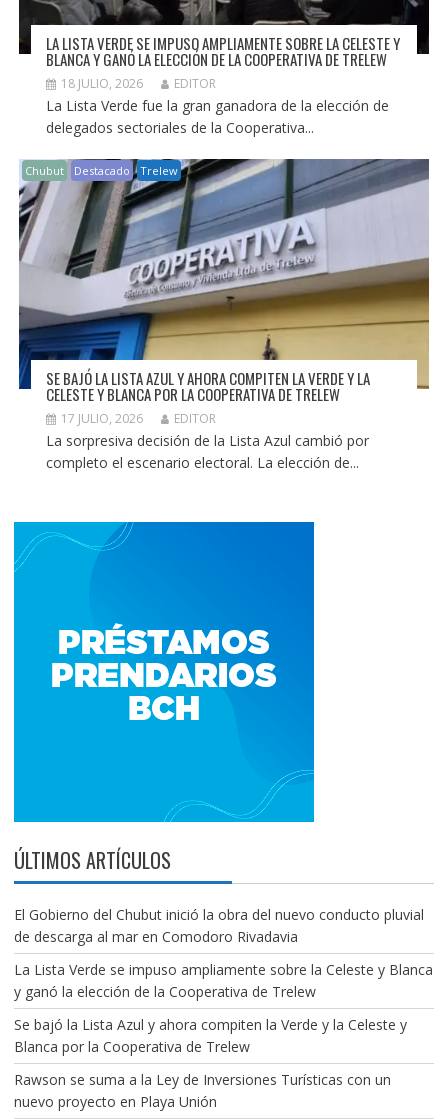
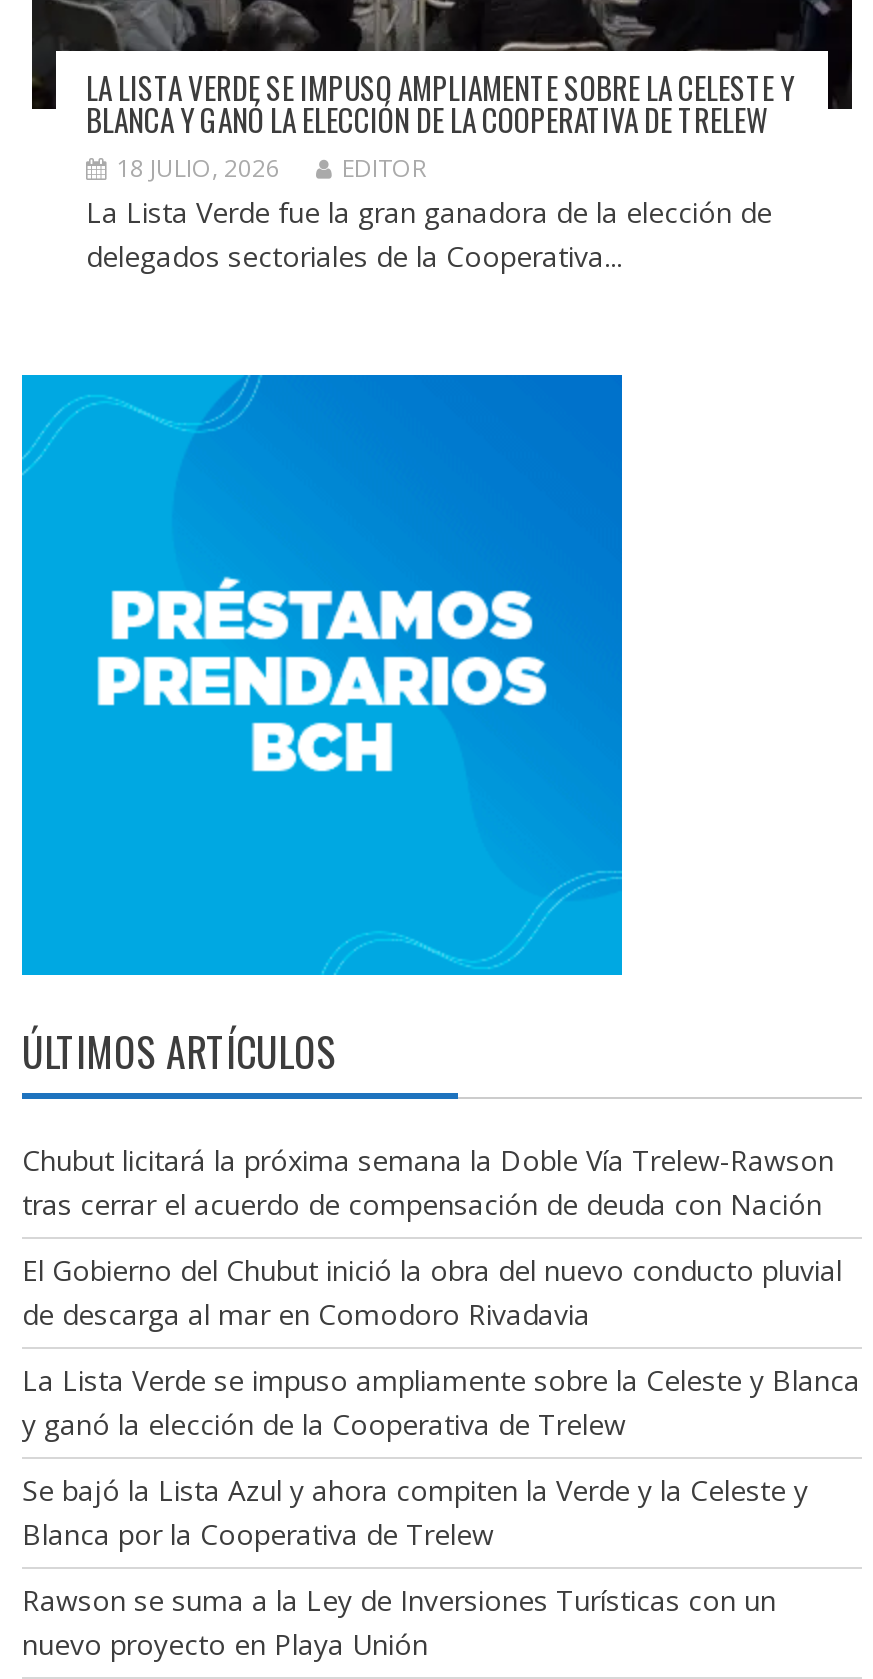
- [image]
- Chubut
- Destacado
- Trelew

- SE BAJÓ LA LISTA AZUL Y AHORA COMPITEN LA VERDE Y LA
- CELESTE Y BLANCA POR LA COOPERATIVA DE TRELEW
- 17 JULIO, 2026
- EDITOR
- La sorpresiva decisión de la Lista Azul cambió por
- completo el escenario electoral. La elección de...

moved up: [image]

moved up: ÚLTIMOS ARTÍCULOS

+ Chubut licitará la próxima semana la Doble Vía Trelew-Rawson
+ tras cerrar el acuerdo de compensación de deuda con Nación
